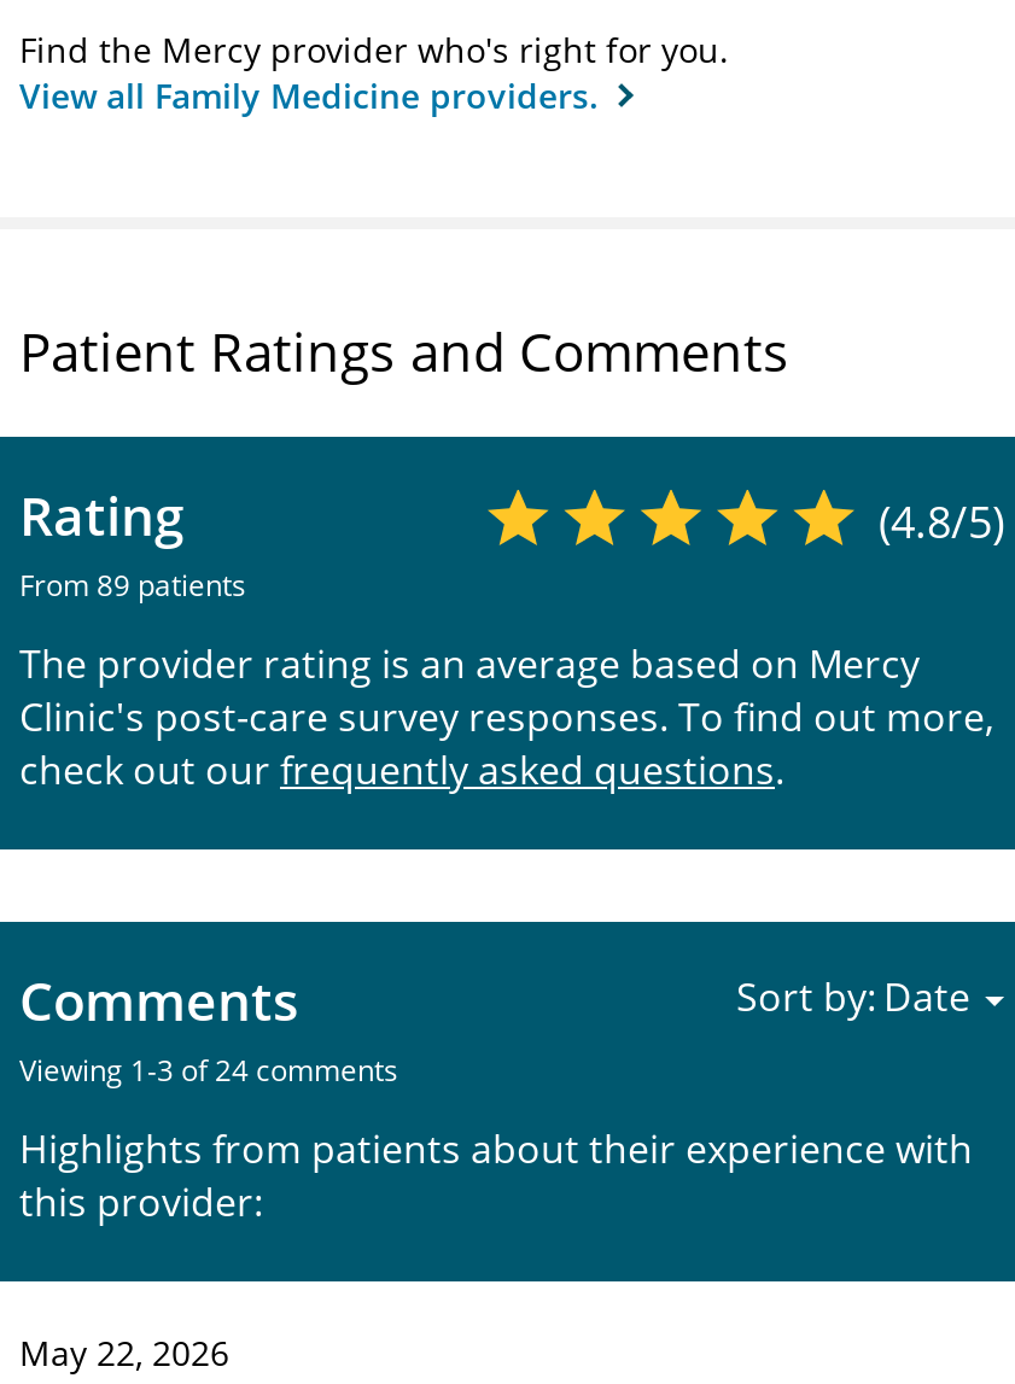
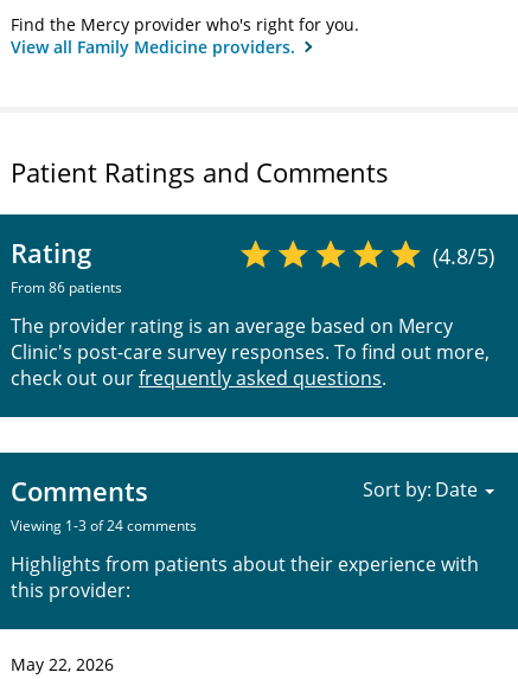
- From 89 patients
+ From 86 patients
